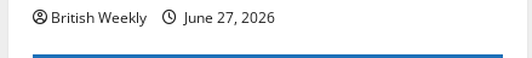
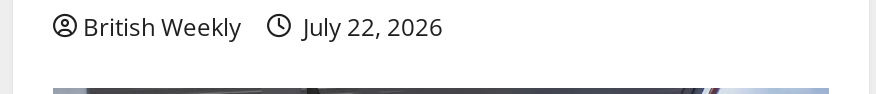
- British Weekly June 27, 2026
+ British Weekly July 22, 2026
